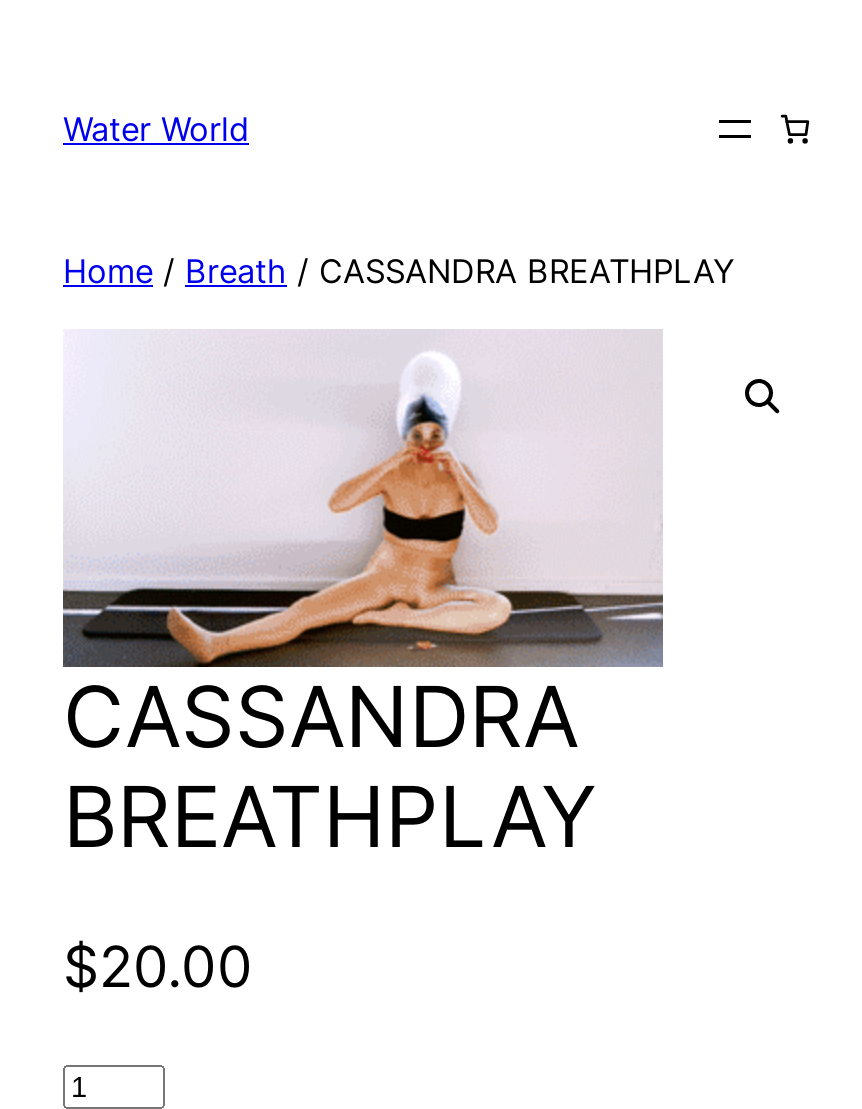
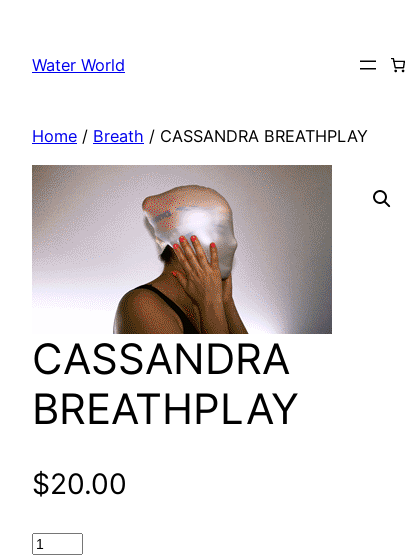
- [image]
+ [image]
